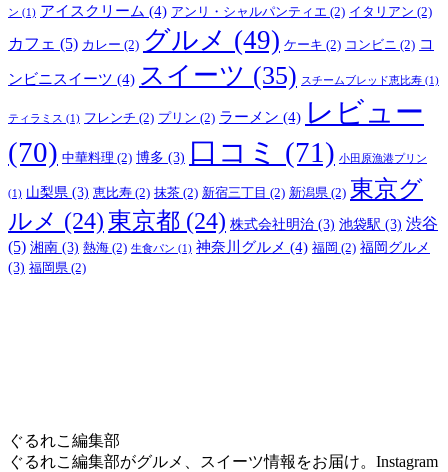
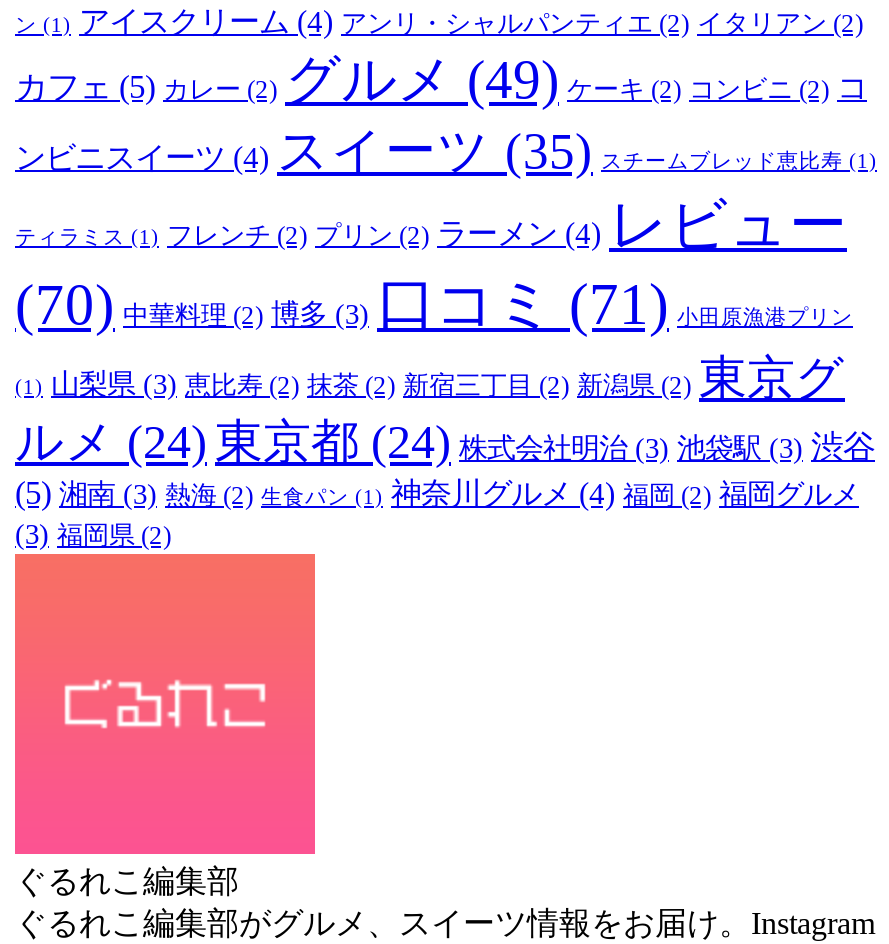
+ [image]
